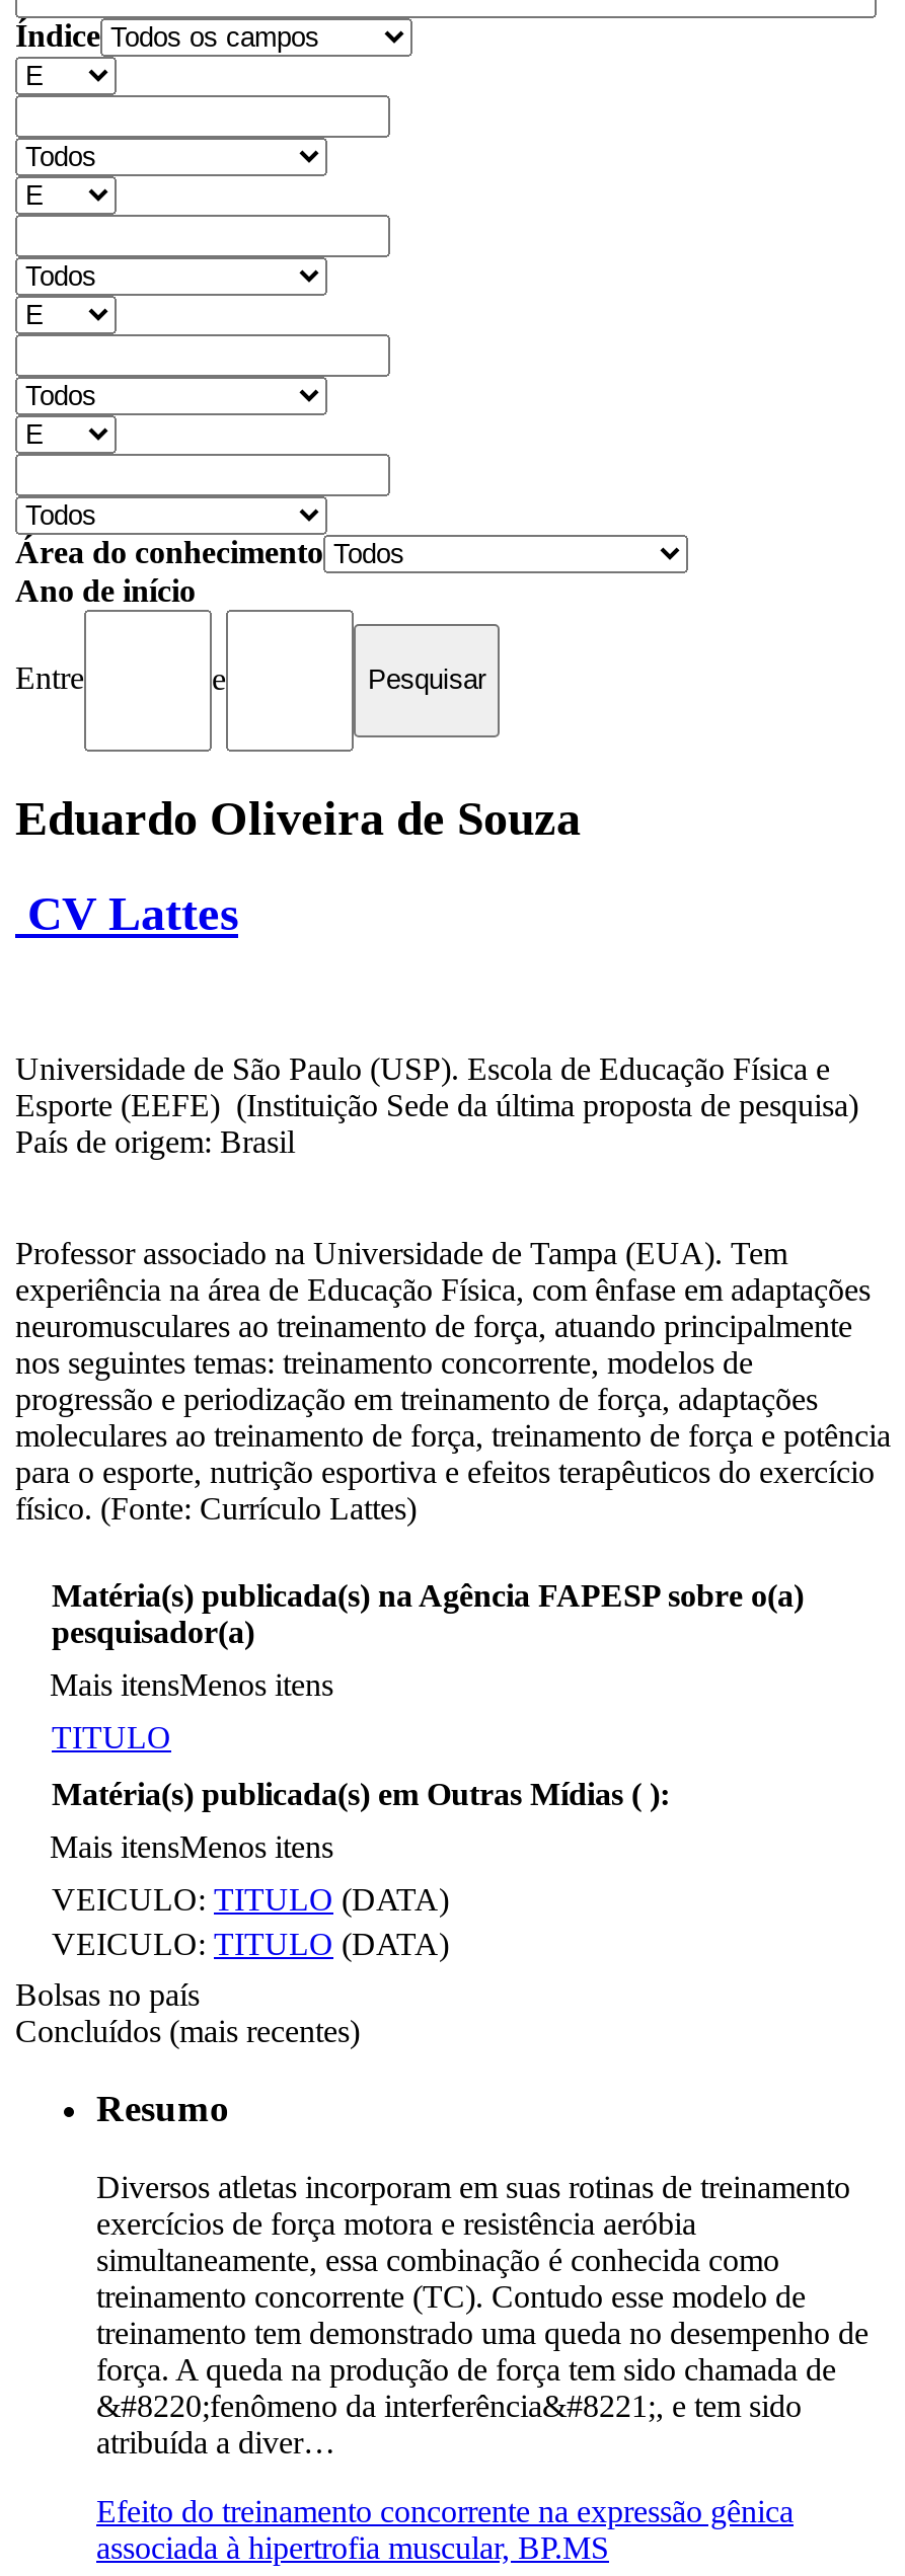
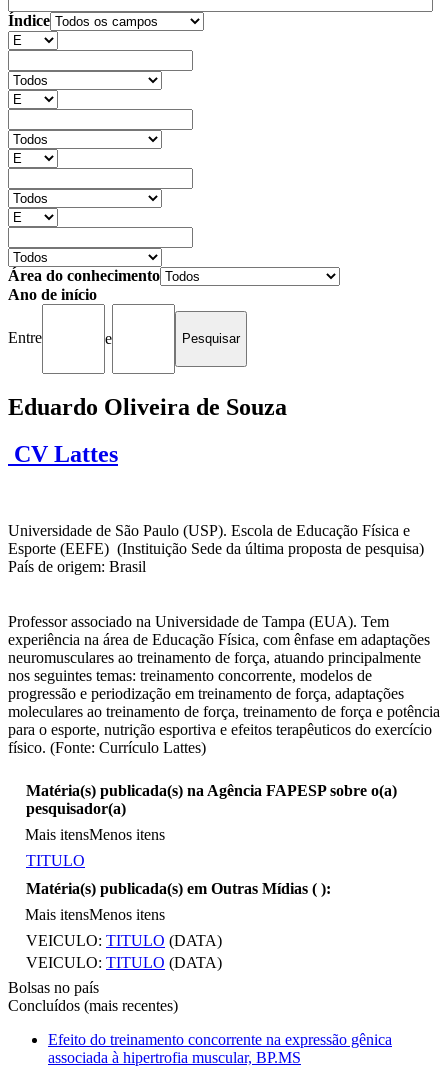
- Resumo
- Diversos atletas incorporam em suas rotinas de treinamento
- exercícios de força motora e resistência aeróbia
- simultaneamente, essa combinação é conhecida como
- treinamento concorrente (TC). Contudo esse modelo de
- treinamento tem demonstrado uma queda no desempenho de
- força. A queda na produção de força tem sido chamada de
- &#8220;fenômeno da interferência&#8221;, e tem sido
- atribuída a diver…
